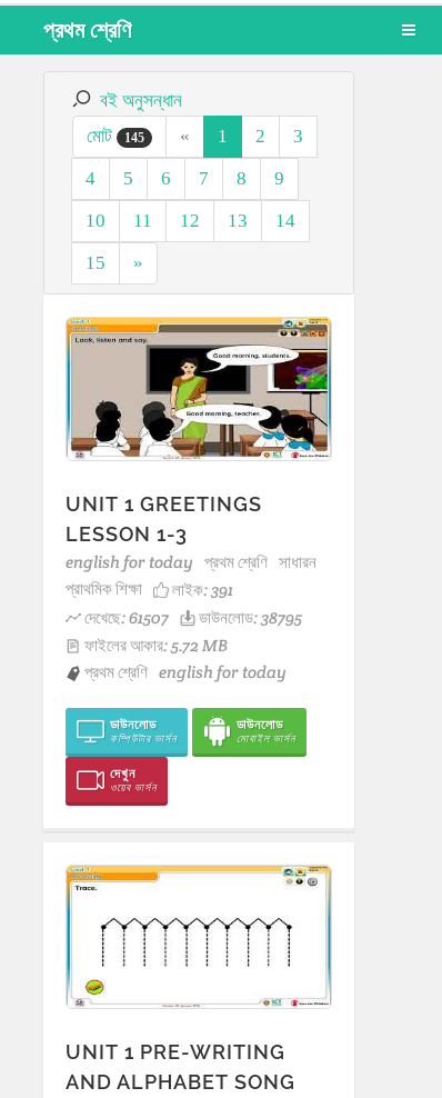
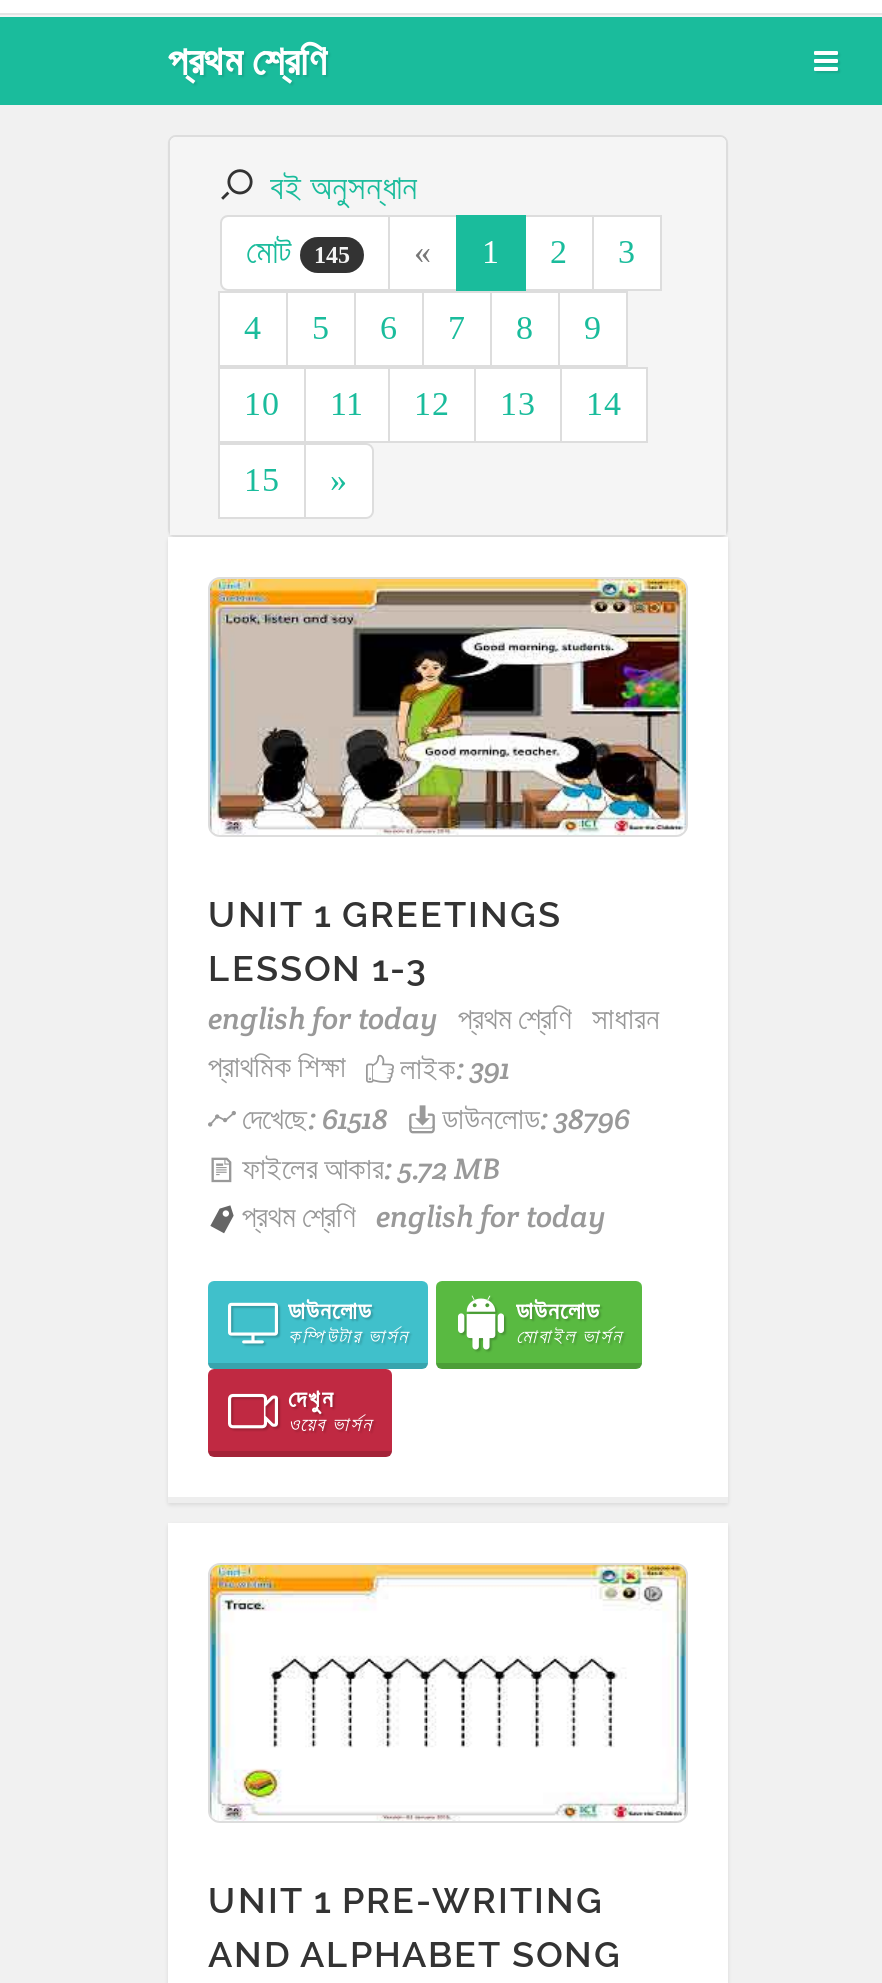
- দেখেছে: 61507
+ দেখেছে: 61518

- ডাউনলোড: 38795
+ ডাউনলোড: 38796
